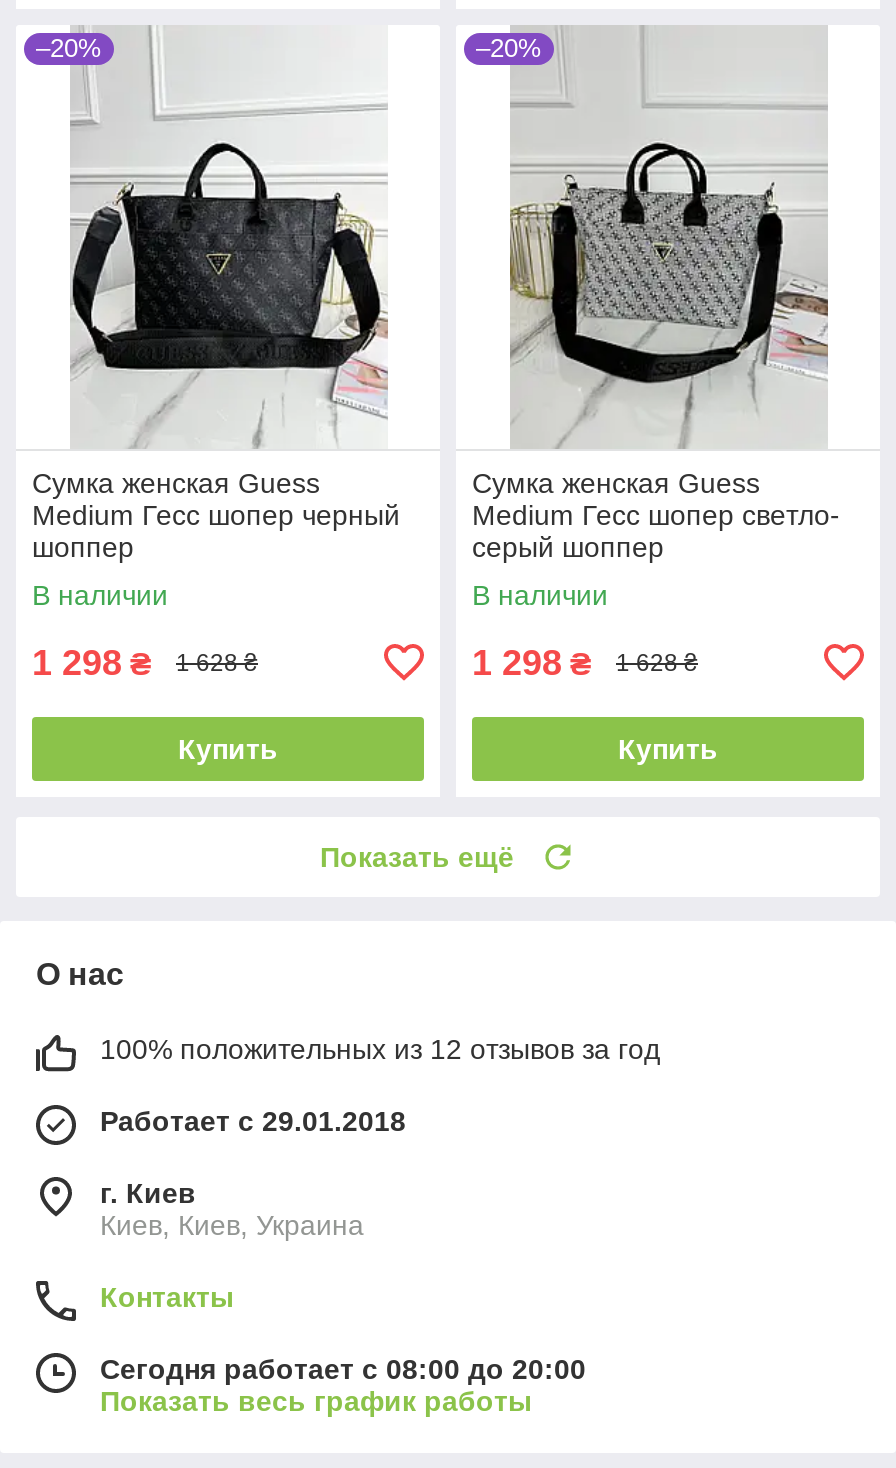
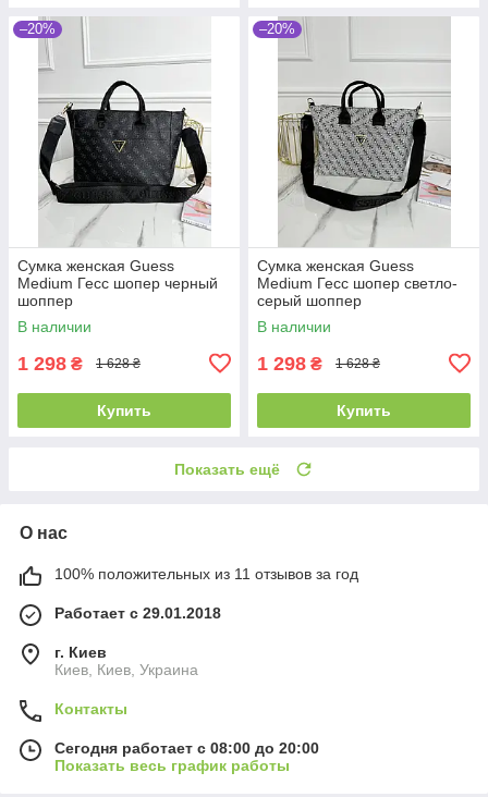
- 100% положительных из 12 отзывов за год
+ 100% положительных из 11 отзывов за год
